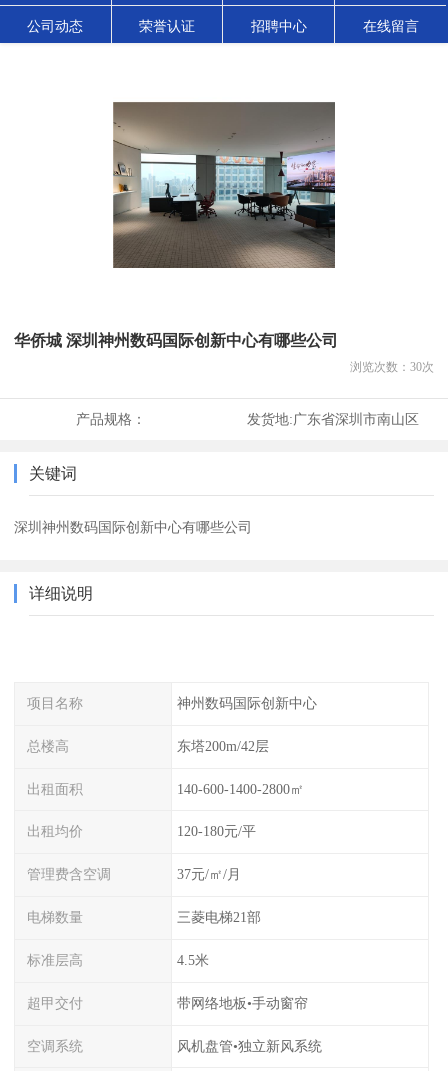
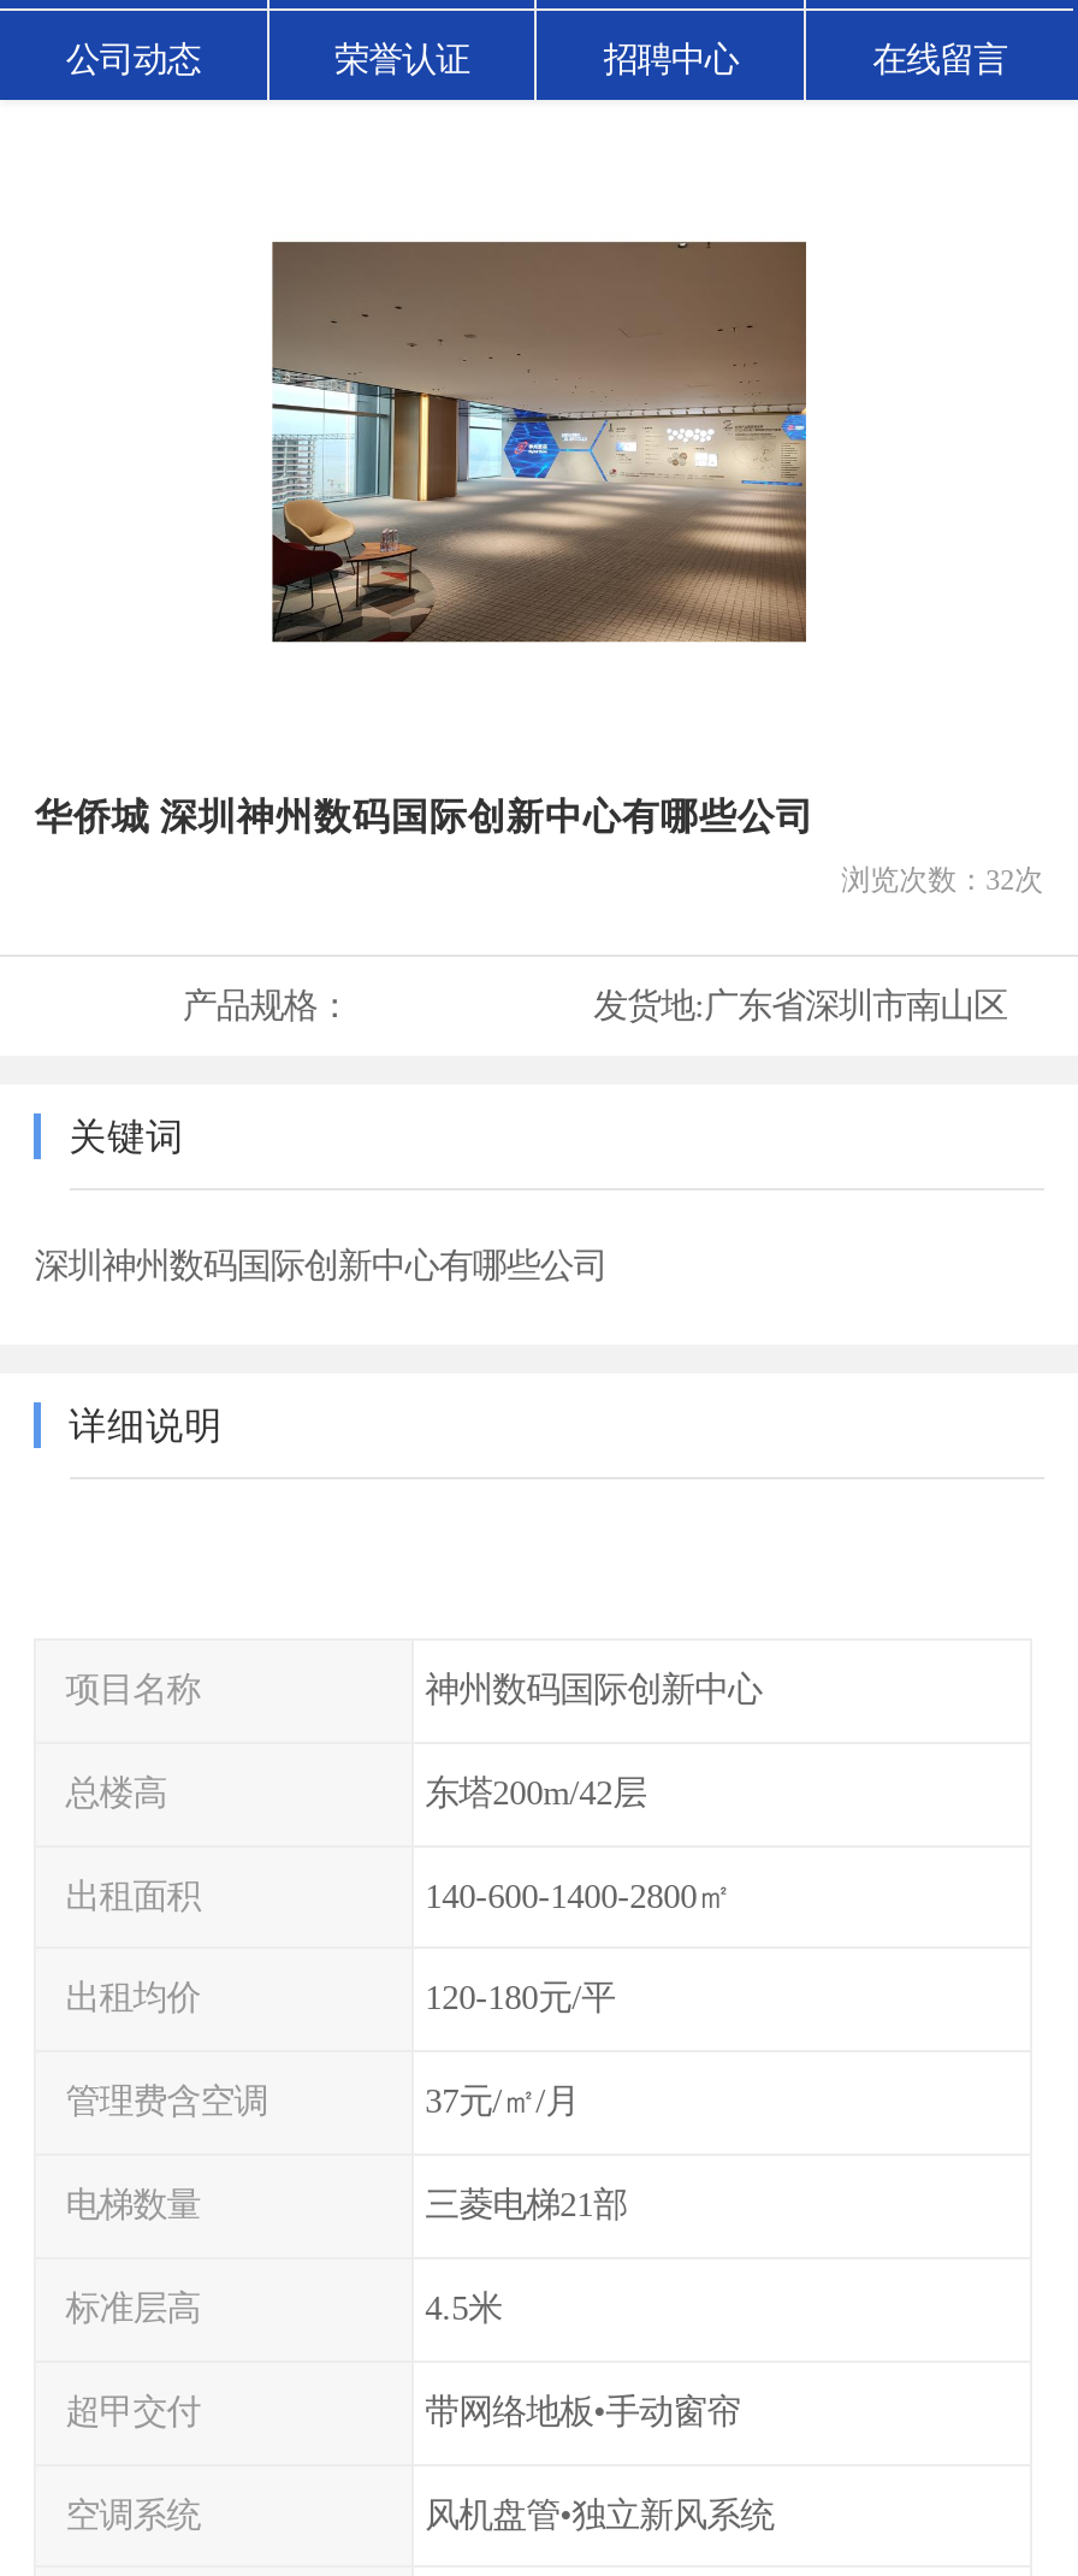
- [image]
+ [image]

- 浏览次数：30次
+ 浏览次数：32次
